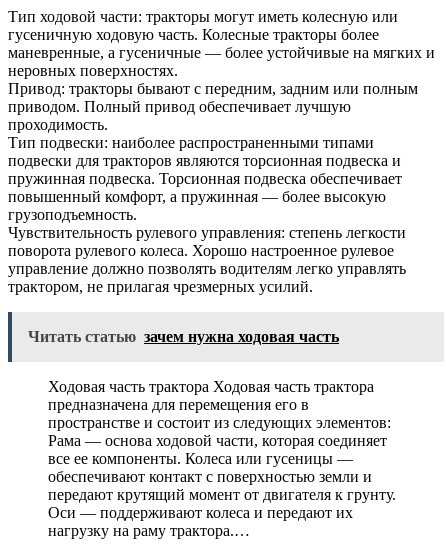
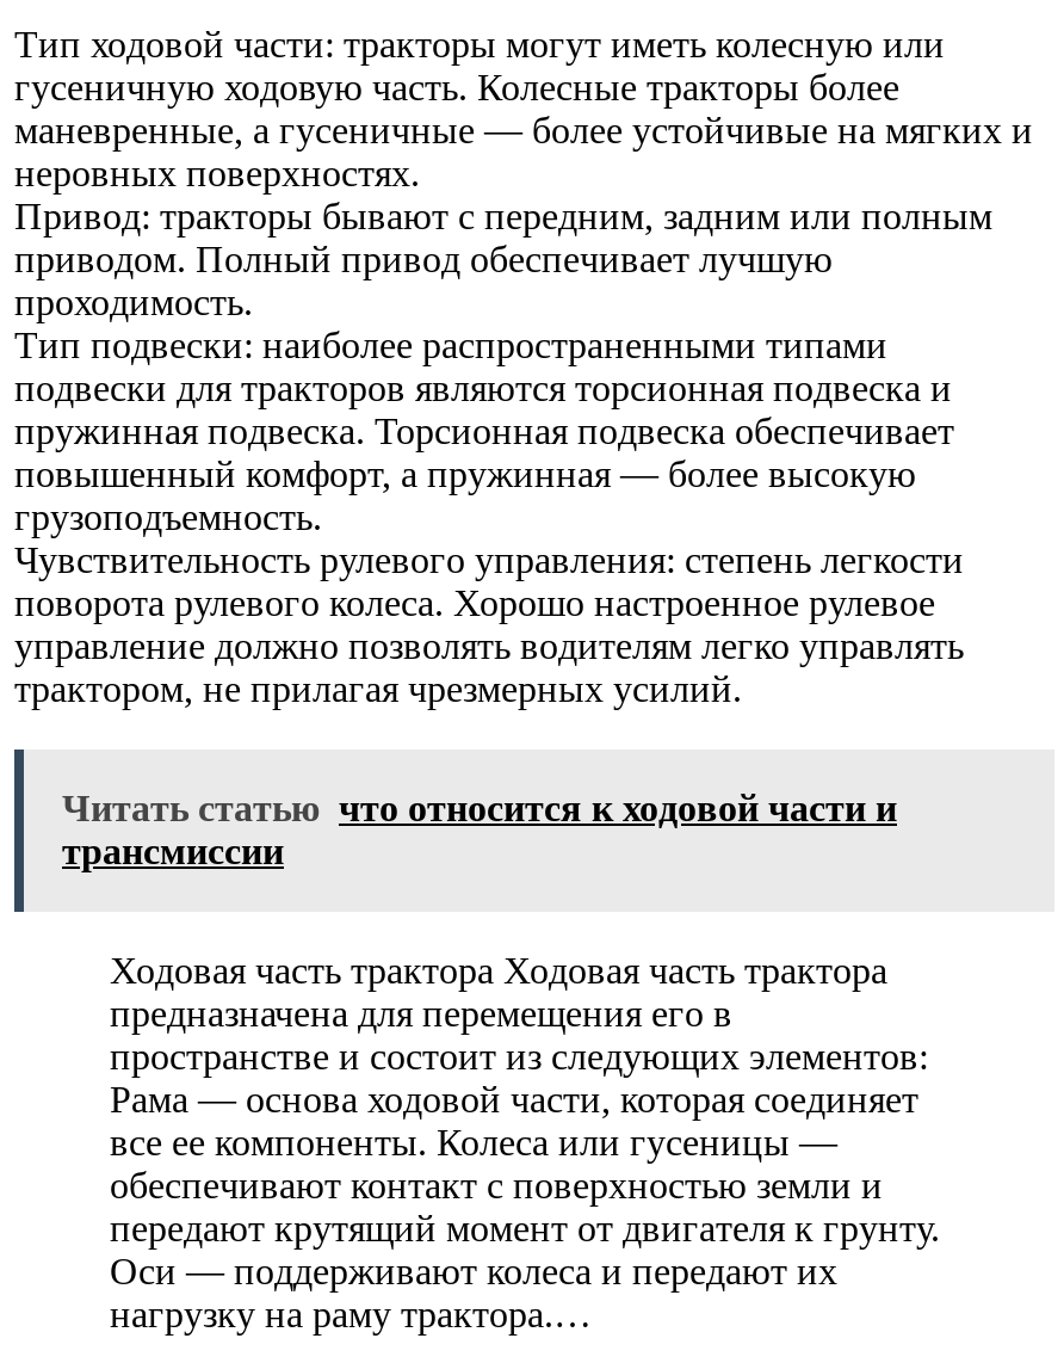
- Читать статью зачем нужна ходовая часть
+ Читать статью что относится к ходовой части и
+ трансмиссии
